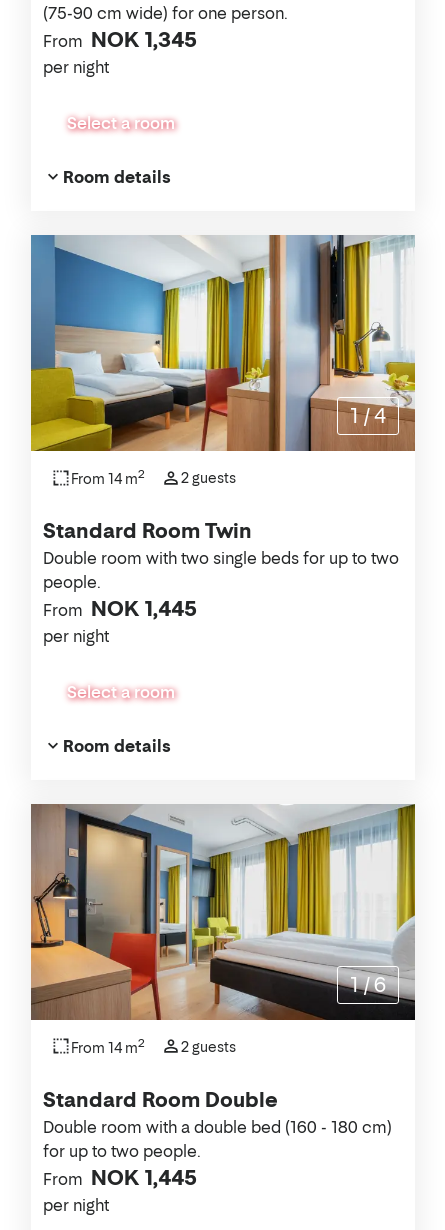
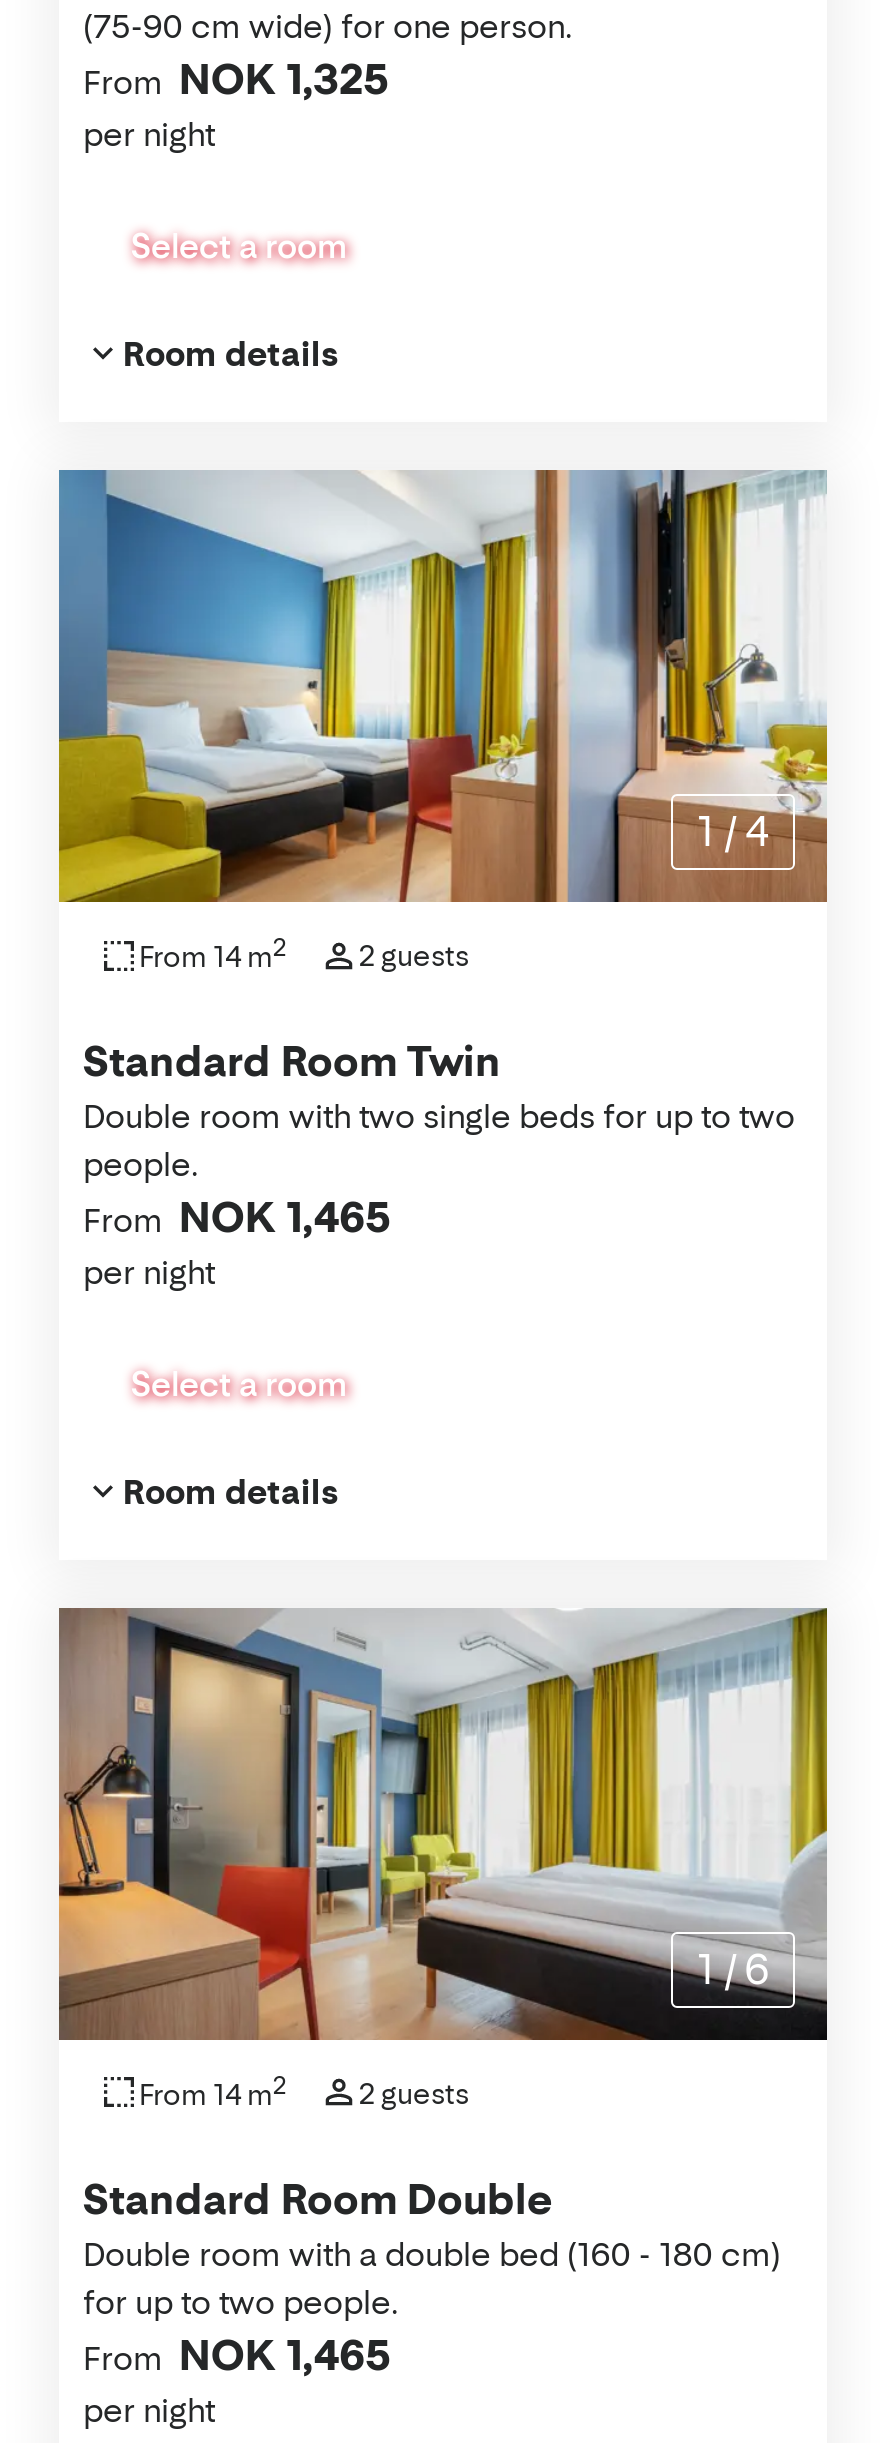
- From NOK 1,345
+ From NOK 1,325

- From NOK 1,445
+ From NOK 1,465

- From NOK 1,445
+ From NOK 1,465
